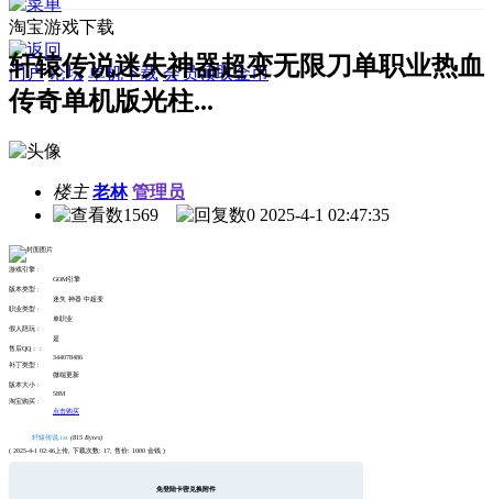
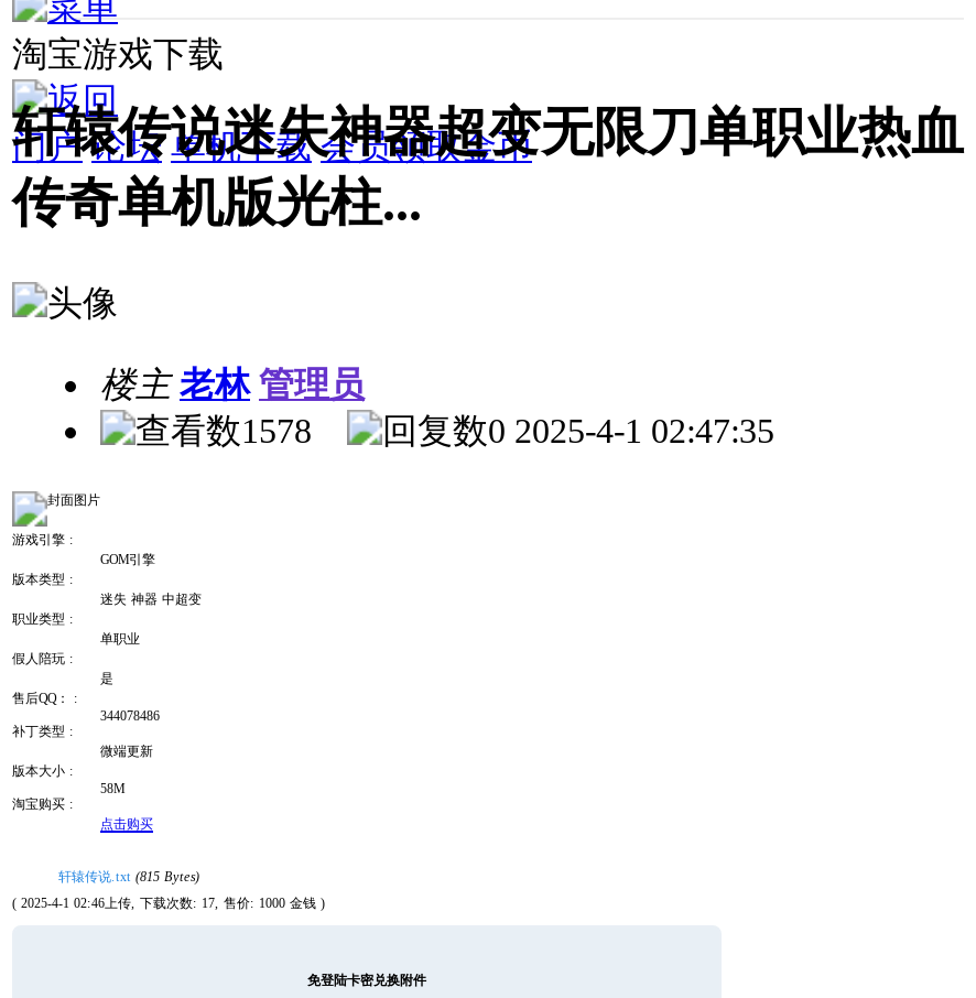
- 1569
+ 1578
